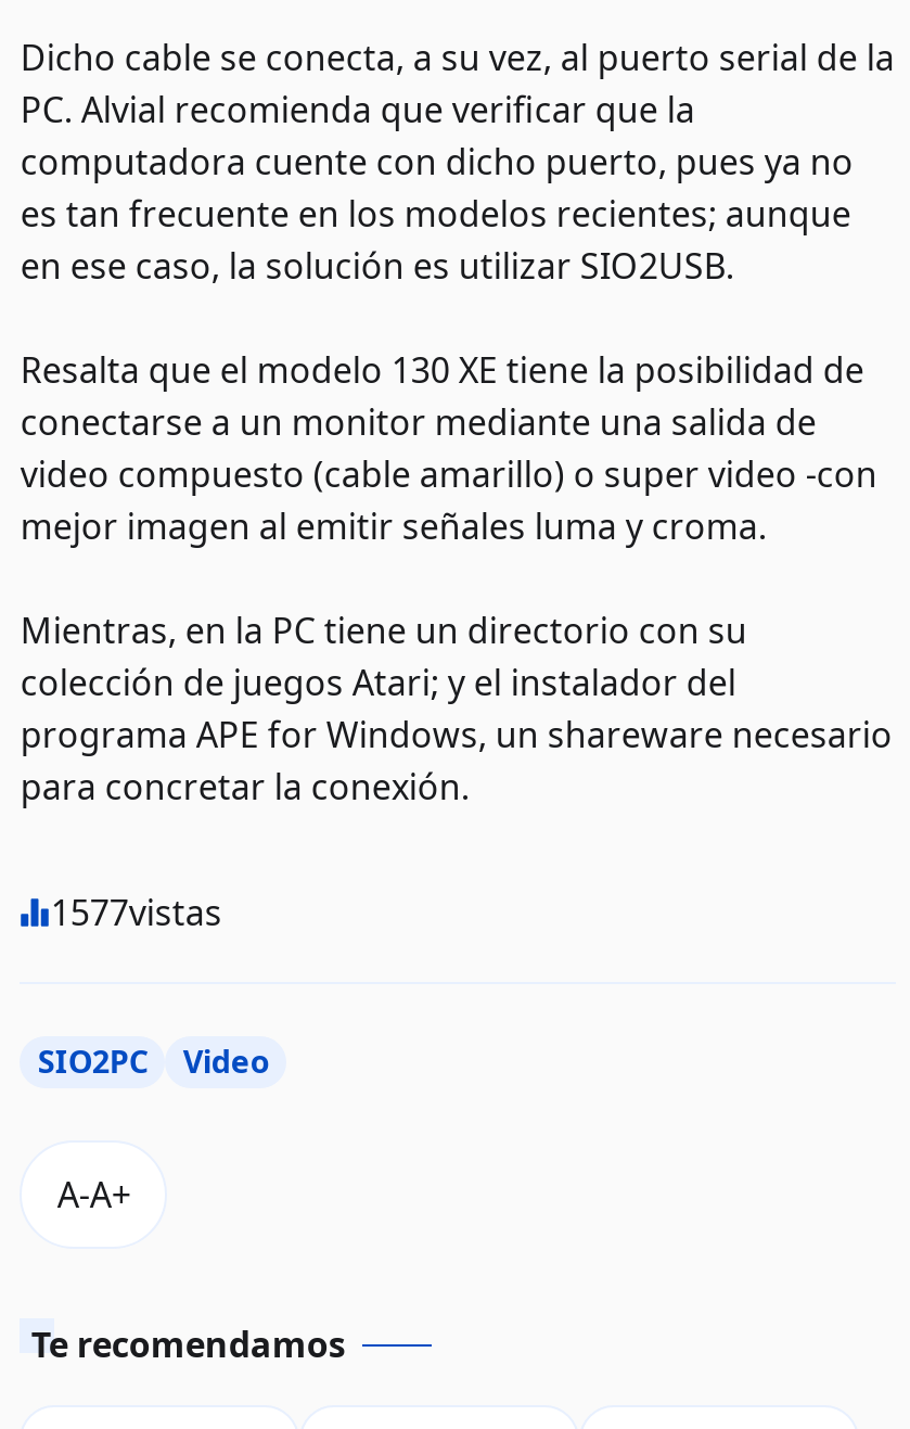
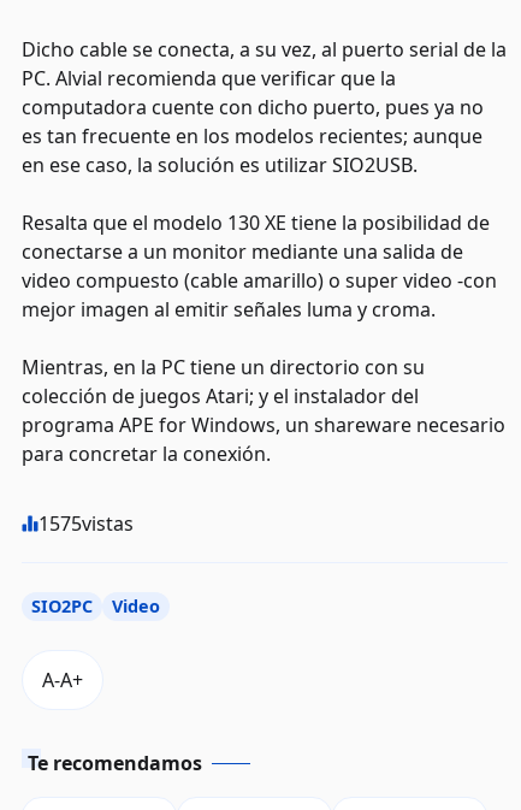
- 1577vistas
+ 1575vistas
